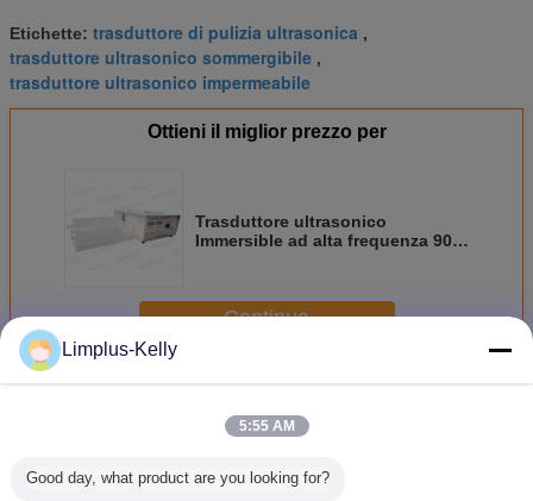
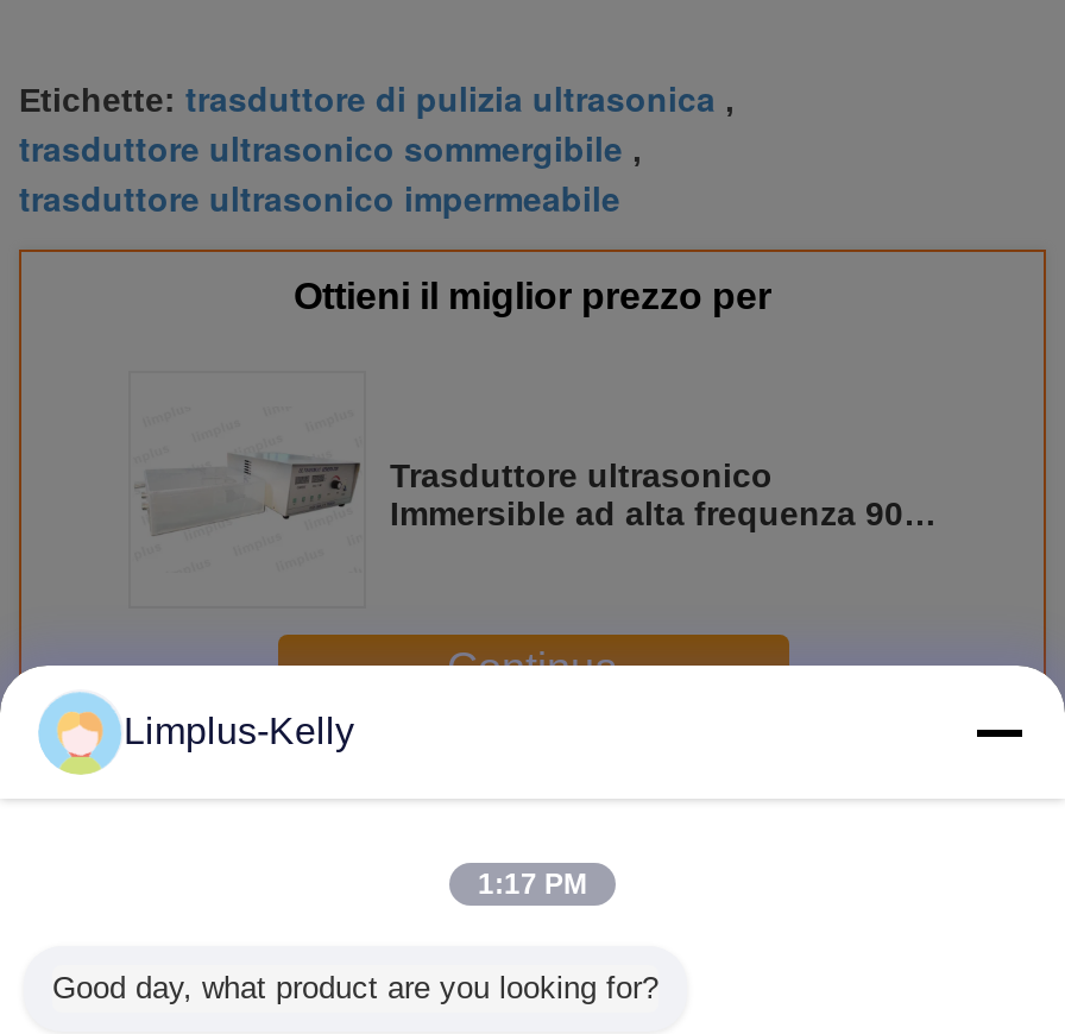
- 5:55 AM
+ 1:17 PM
